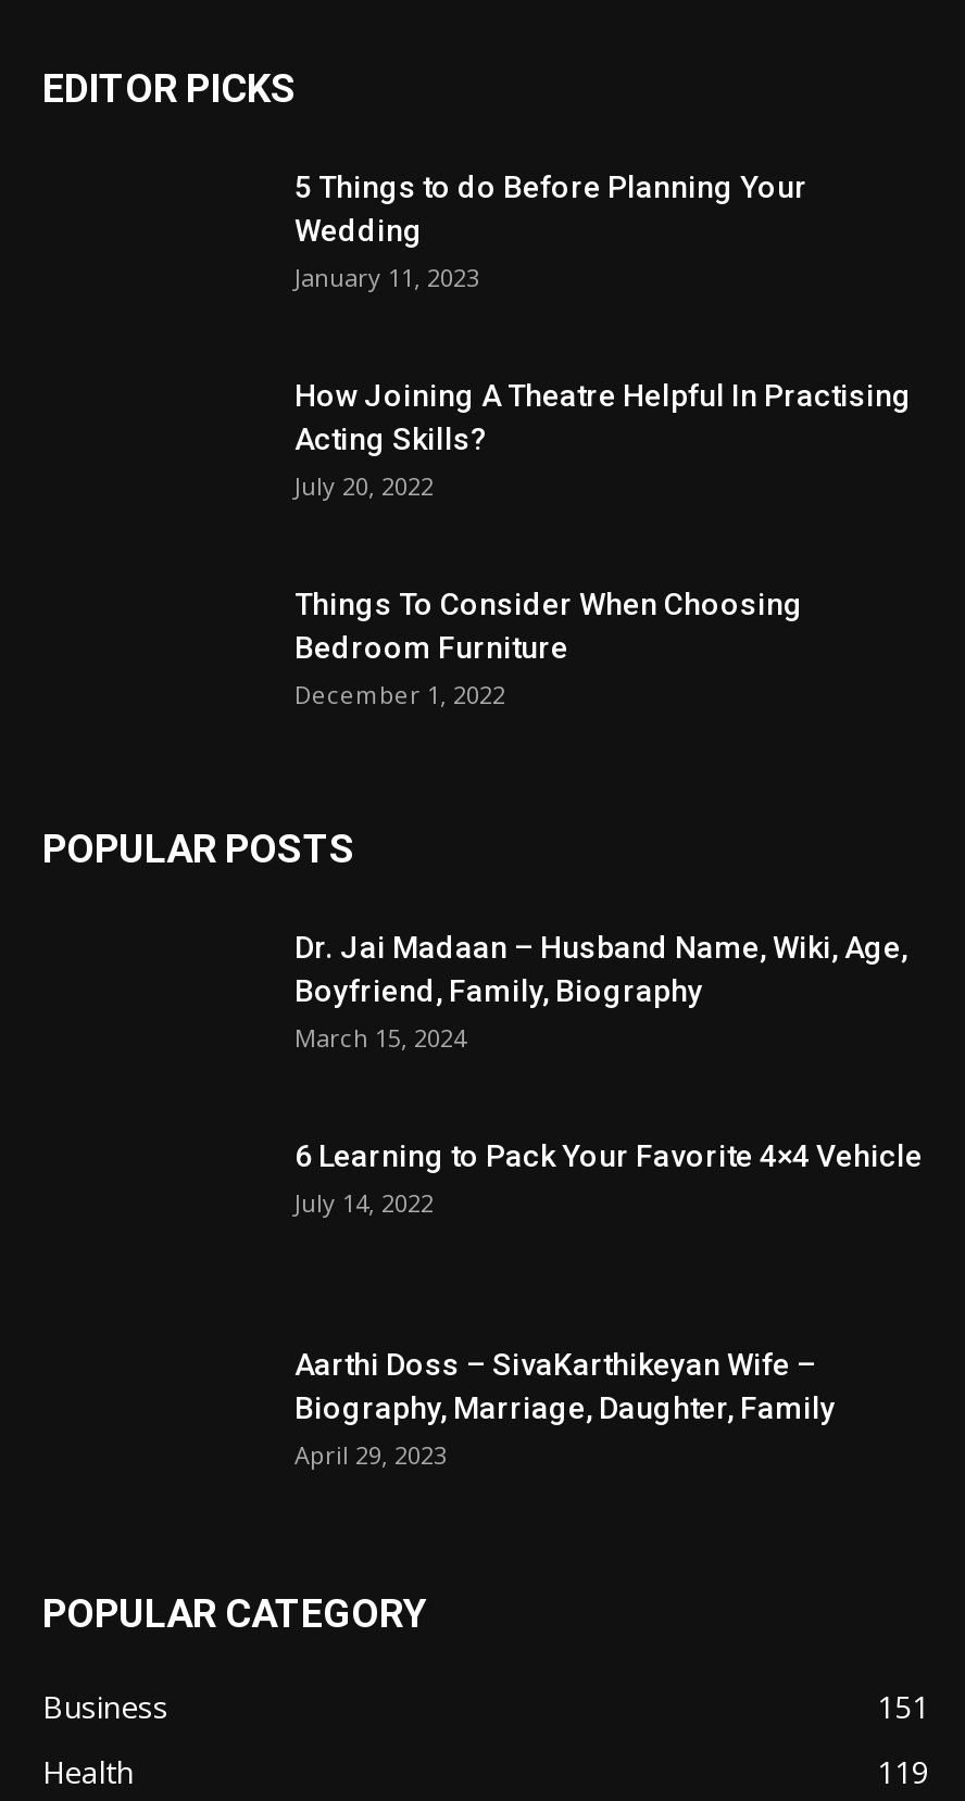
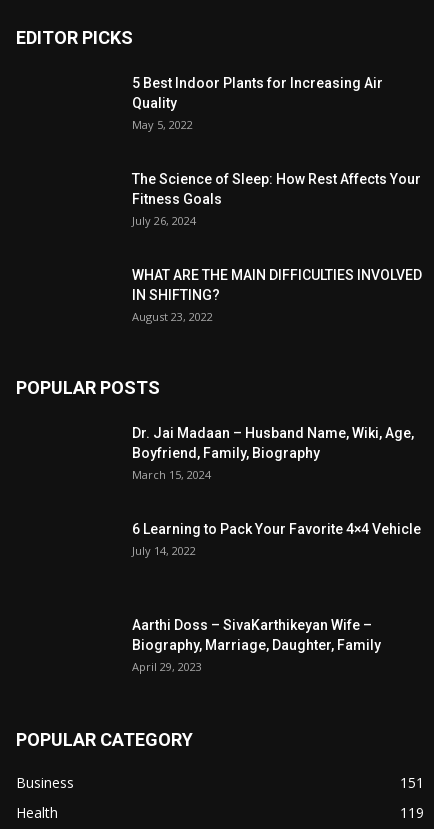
- 5 Things to do Before Planning Your
- Wedding
- January 11, 2023
+ 5 Best Indoor Plants for Increasing Air
+ Quality
+ May 5, 2022

- How Joining A Theatre Helpful In Practising
- Acting Skills?
- July 20, 2022
+ The Science of Sleep: How Rest Affects Your
+ Fitness Goals
+ July 26, 2024

- Things To Consider When Choosing
- Bedroom Furniture
- December 1, 2022
+ WHAT ARE THE MAIN DIFFICULTIES INVOLVED
+ IN SHIFTING?
+ August 23, 2022
